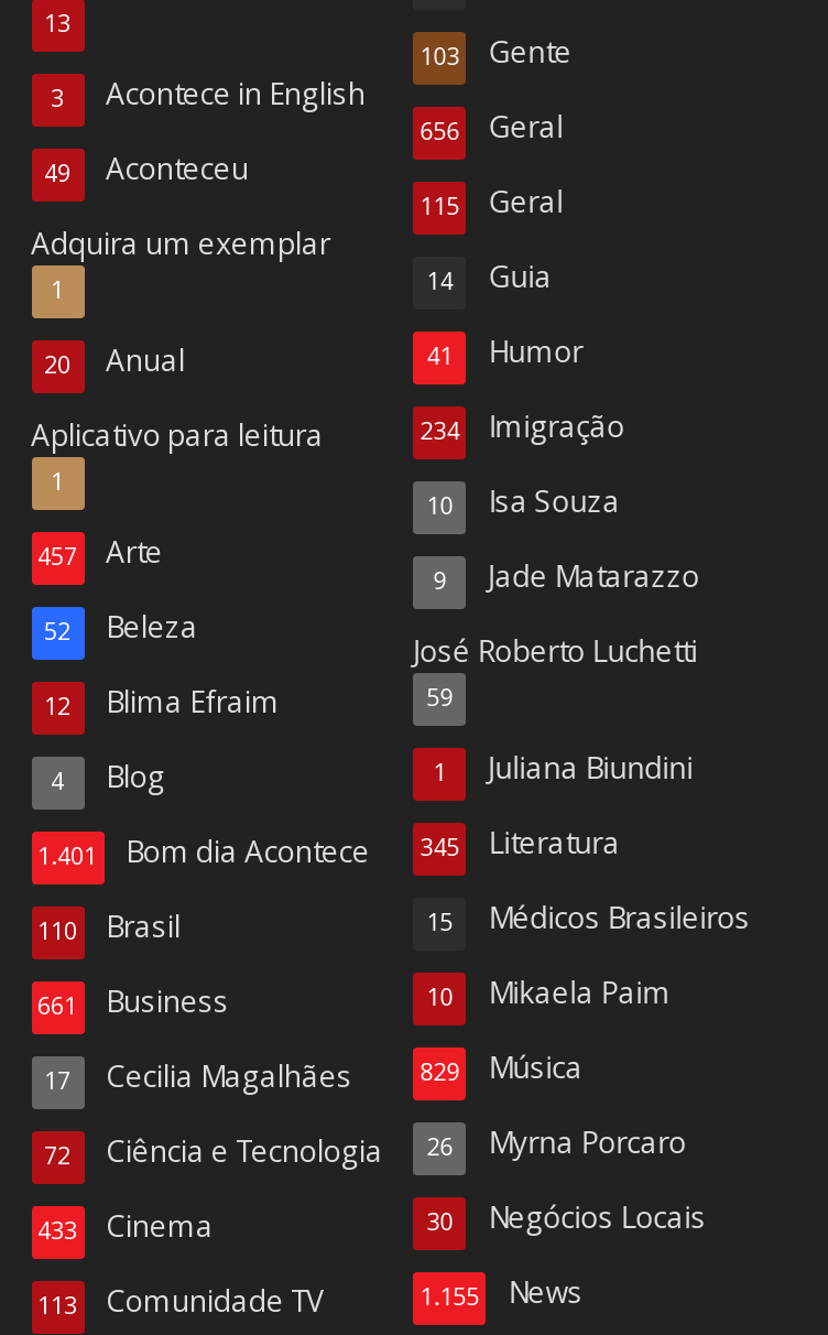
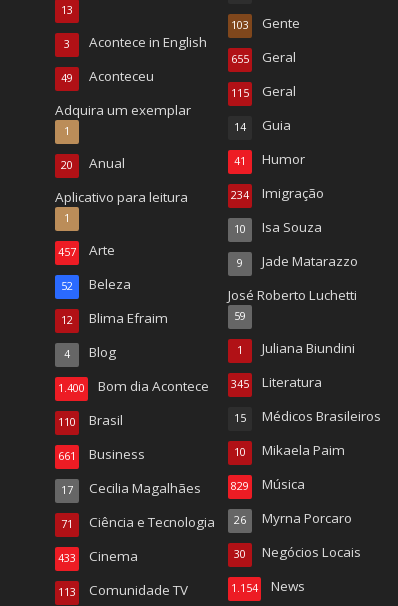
- 656 Geral
+ 655 Geral

- 1.401 Bom dia Acontece 345 Literatura
+ 1.400 Bom dia Acontece 345 Literatura

- 72 Ciência e Tecnologia 26 Myrna Porcaro
+ 71 Ciência e Tecnologia 26 Myrna Porcaro

- 1.155 News
+ 1.154 News
